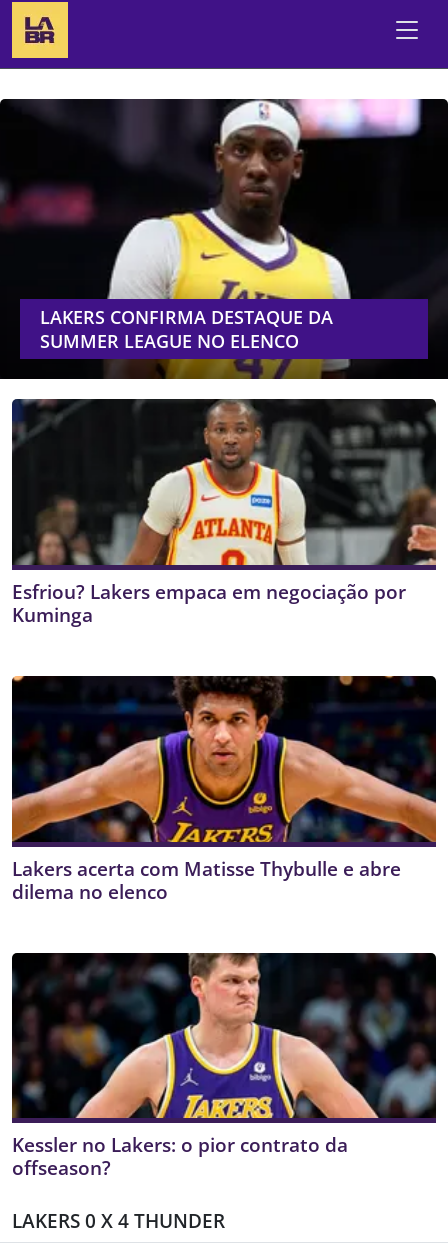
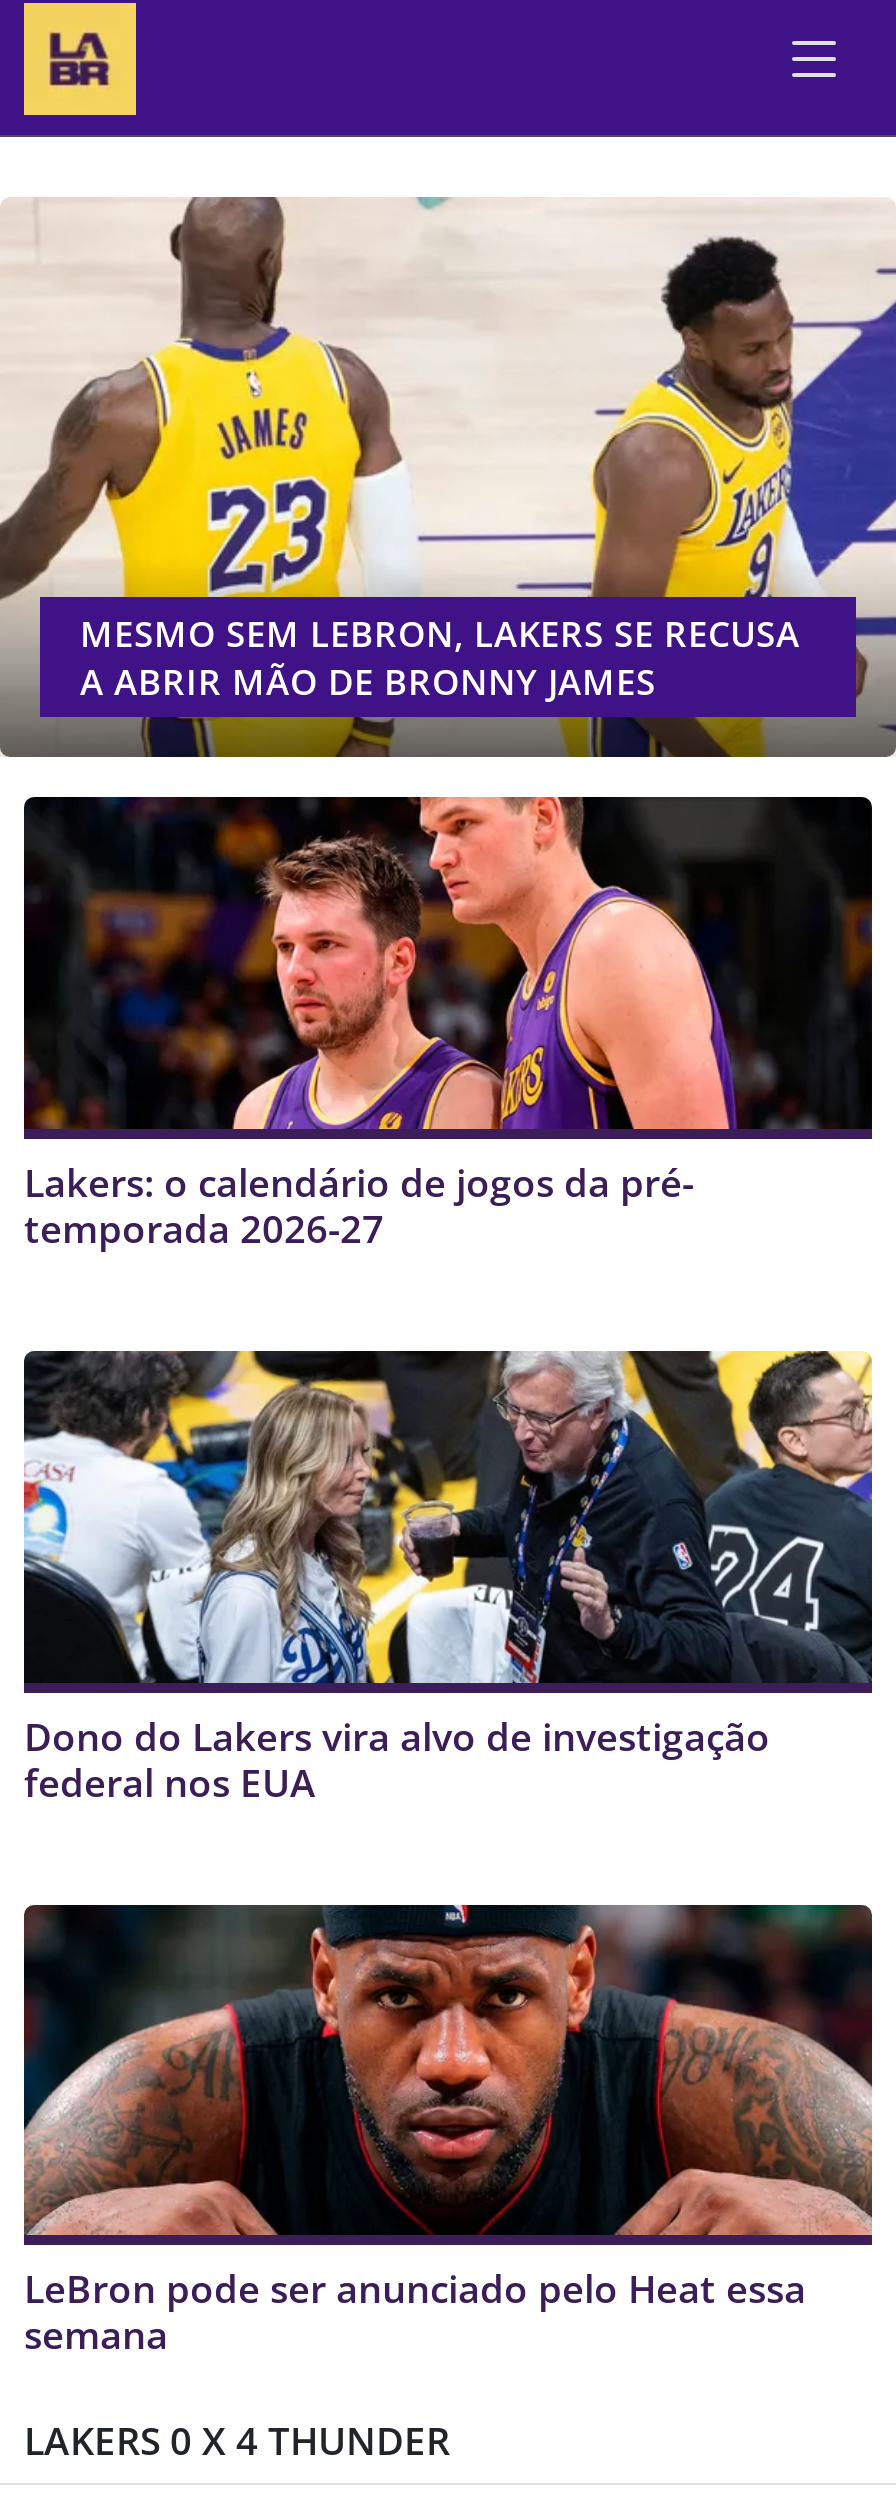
- [image]
- LAKERS CONFIRMA DESTAQUE DA
- SUMMER LEAGUE NO ELENCO
+ [image]
+ MESMO SEM LEBRON, LAKERS SE RECUSA
+ A ABRIR MÃO DE BRONNY JAMES

- [image]
- Esfriou? Lakers empaca em negociação por
- Kuminga
+ [image]
+ Lakers: o calendário de jogos da pré-
+ temporada 2026-27

- [image]
- Lakers acerta com Matisse Thybulle e abre
- dilema no elenco
+ [image]
+ Dono do Lakers vira alvo de investigação
+ federal nos EUA

- [image]
- Kessler no Lakers: o pior contrato da
- offseason?
+ [image]
+ LeBron pode ser anunciado pelo Heat essa
+ semana
